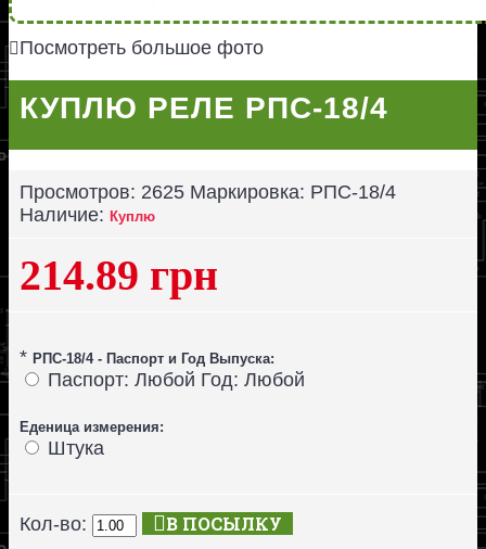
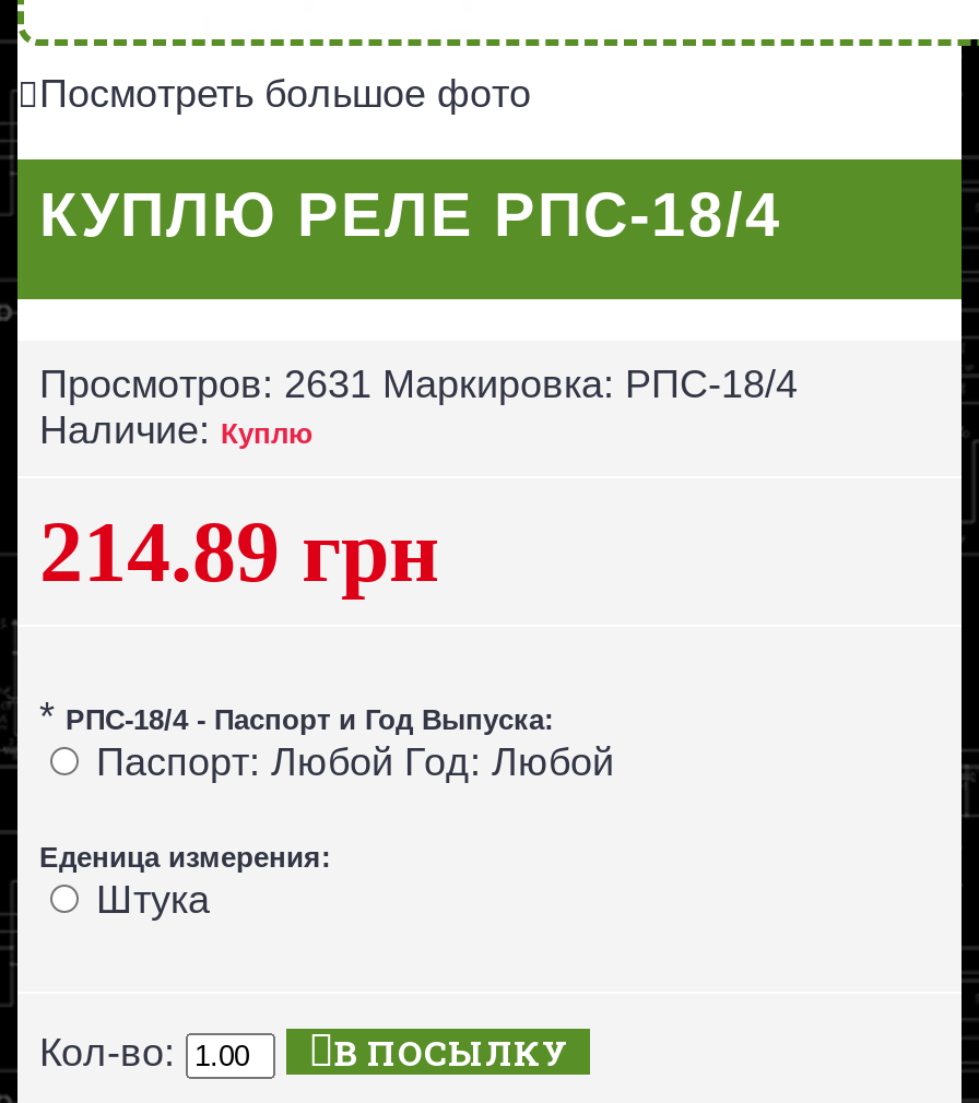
- Просмотров: 2625 Маркировка: РПС-18/4
+ Просмотров: 2631 Маркировка: РПС-18/4
